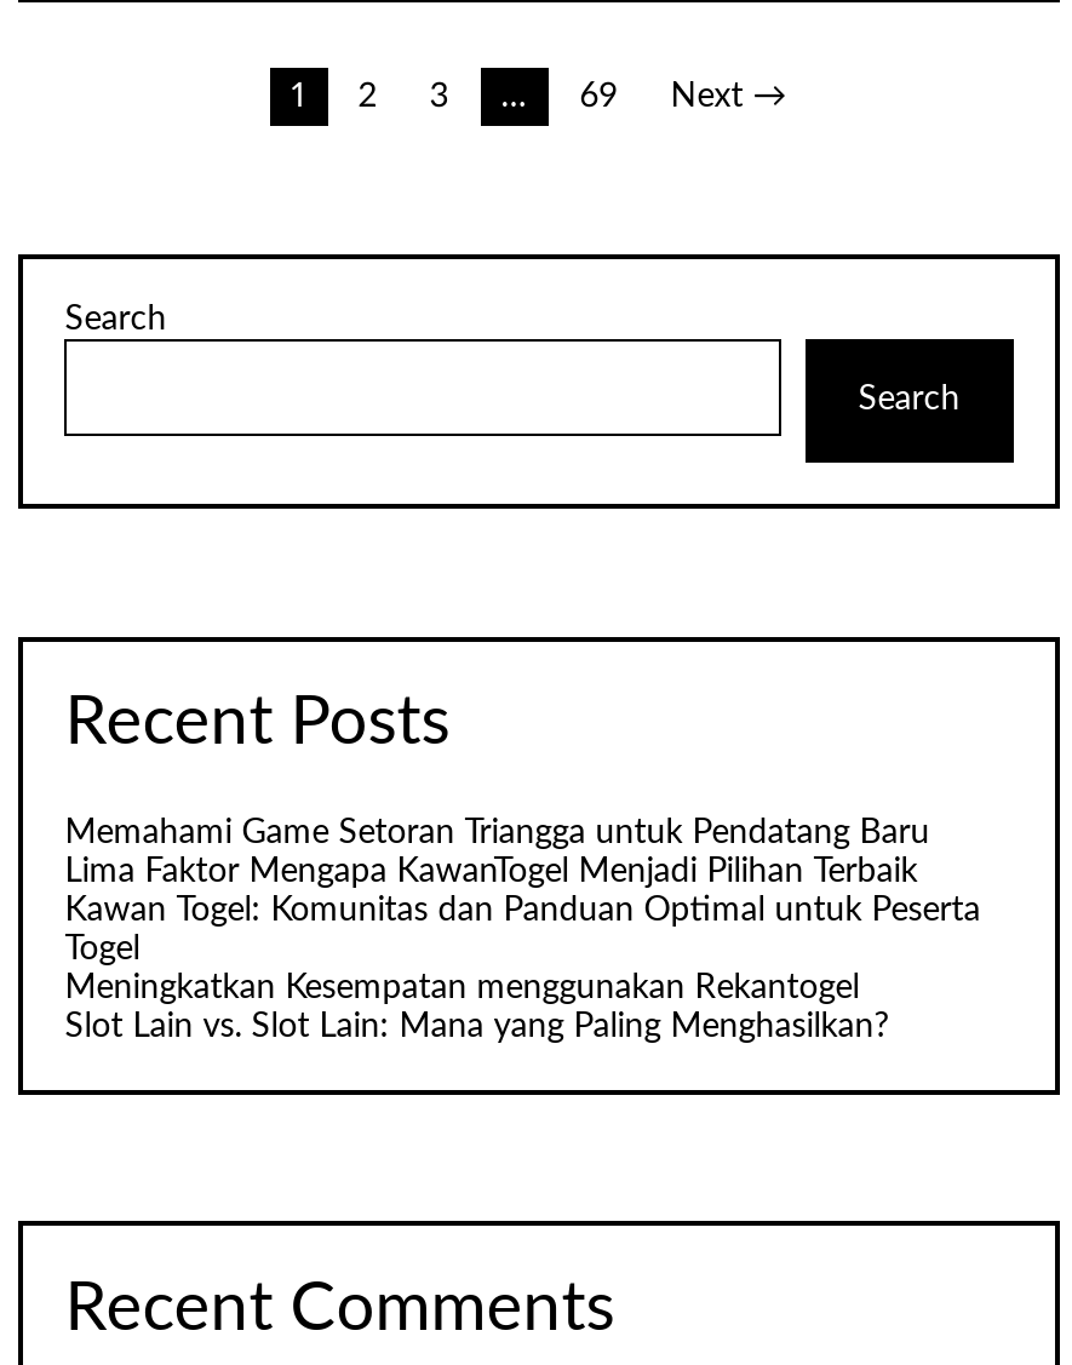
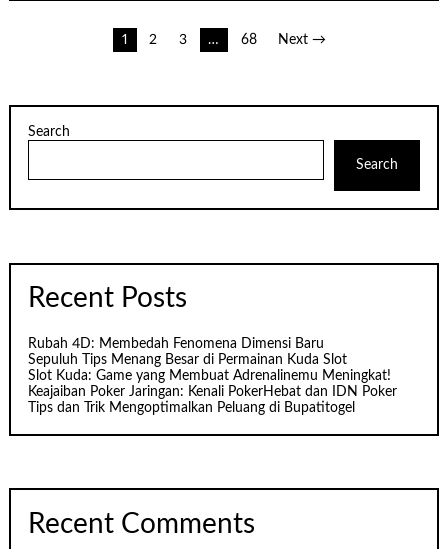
- 69
+ 68

- Memahami Game Setoran Triangga untuk Pendatang Baru
- Lima Faktor Mengapa KawanTogel Menjadi Pilihan Terbaik
- Kawan Togel: Komunitas dan Panduan Optimal untuk Peserta
- Togel
- Meningkatkan Kesempatan menggunakan Rekantogel
- Slot Lain vs. Slot Lain: Mana yang Paling Menghasilkan?
+ Rubah 4D: Membedah Fenomena Dimensi Baru
+ Sepuluh Tips Menang Besar di Permainan Kuda Slot
+ Slot Kuda: Game yang Membuat Adrenalinemu Meningkat!
+ Keajaiban Poker Jaringan: Kenali PokerHebat dan IDN Poker
+ Tips dan Trik Mengoptimalkan Peluang di Bupatitogel
